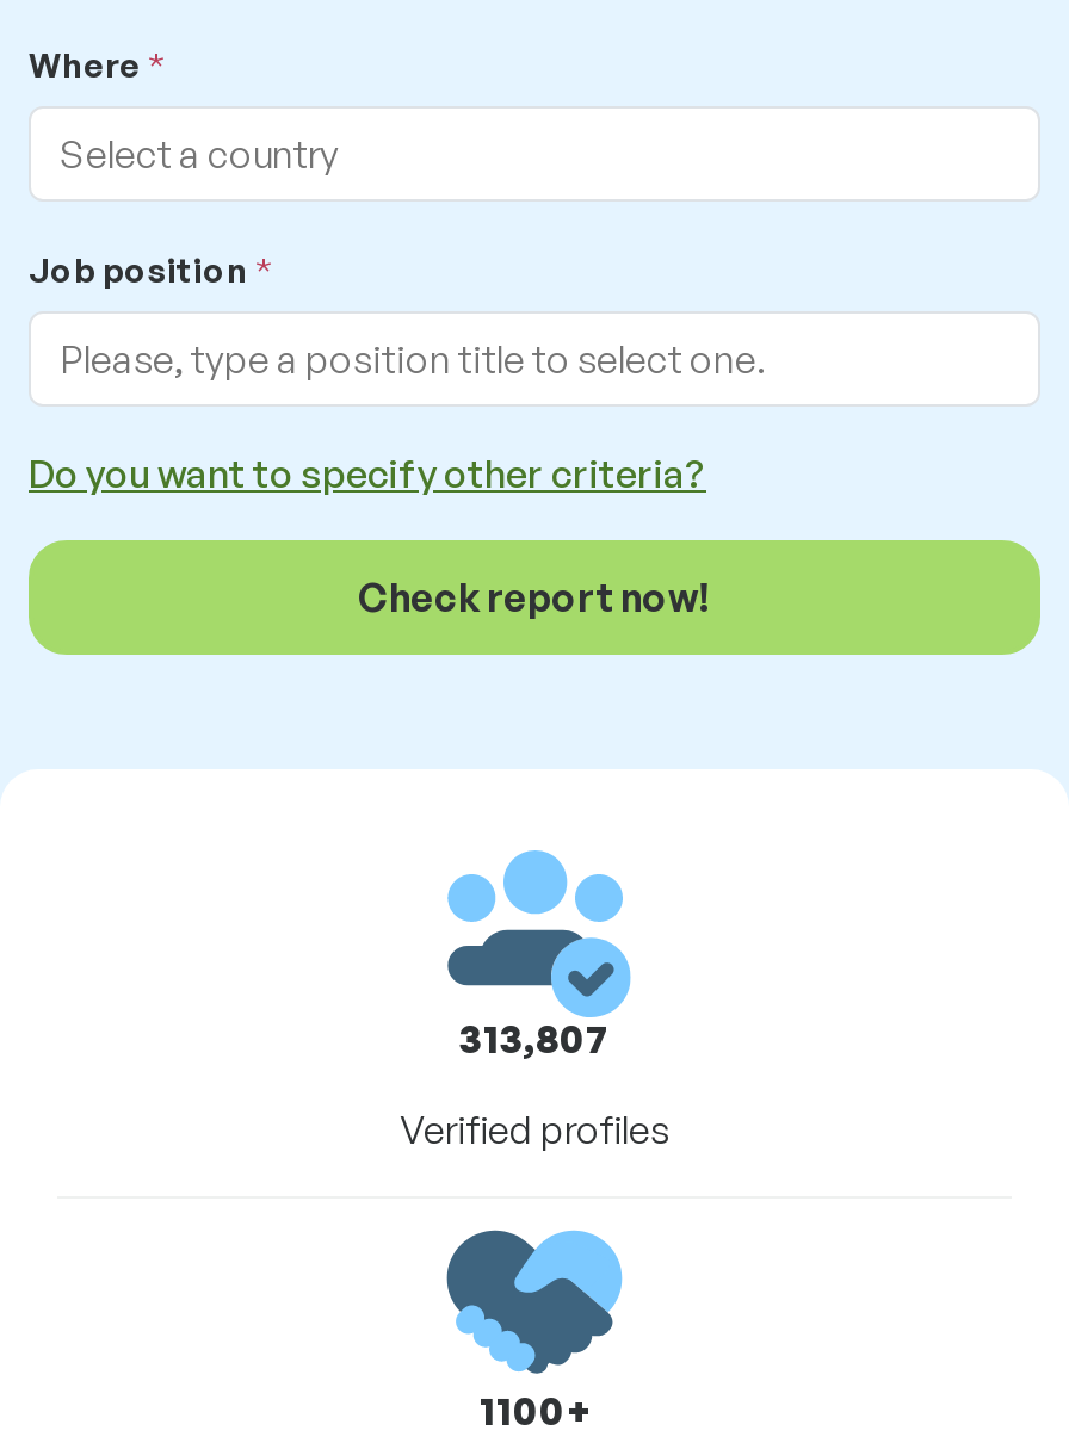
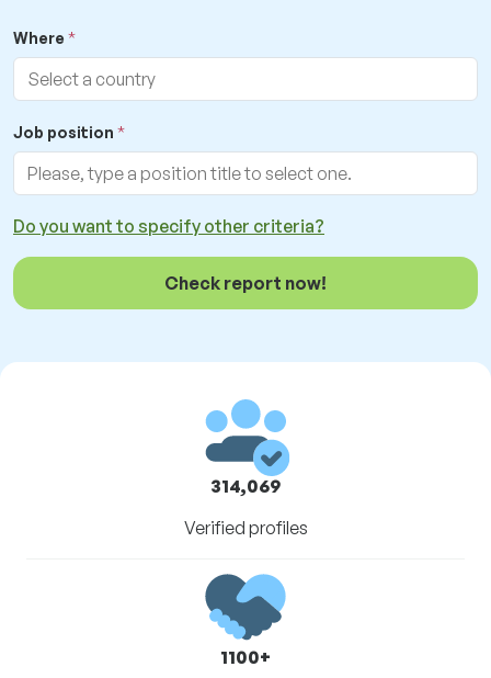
- 313,807
+ 314,069
